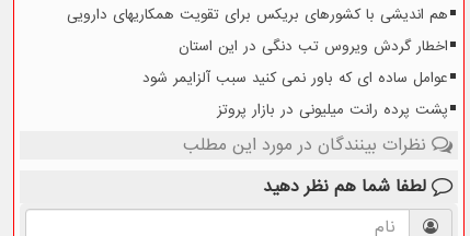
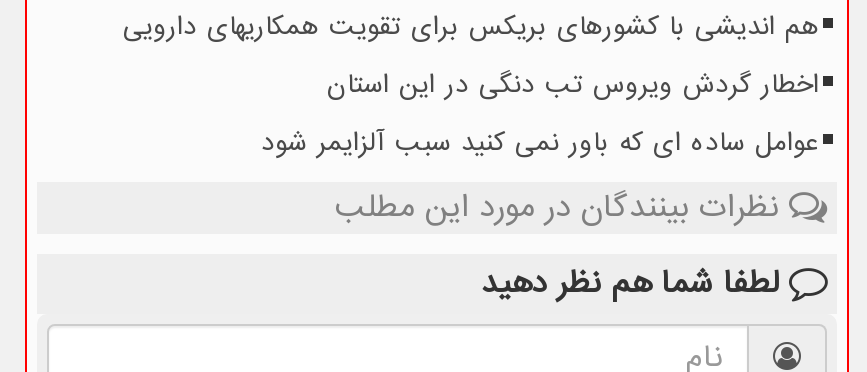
- پشت پرده رانت میلیونی در بازار پروتز
